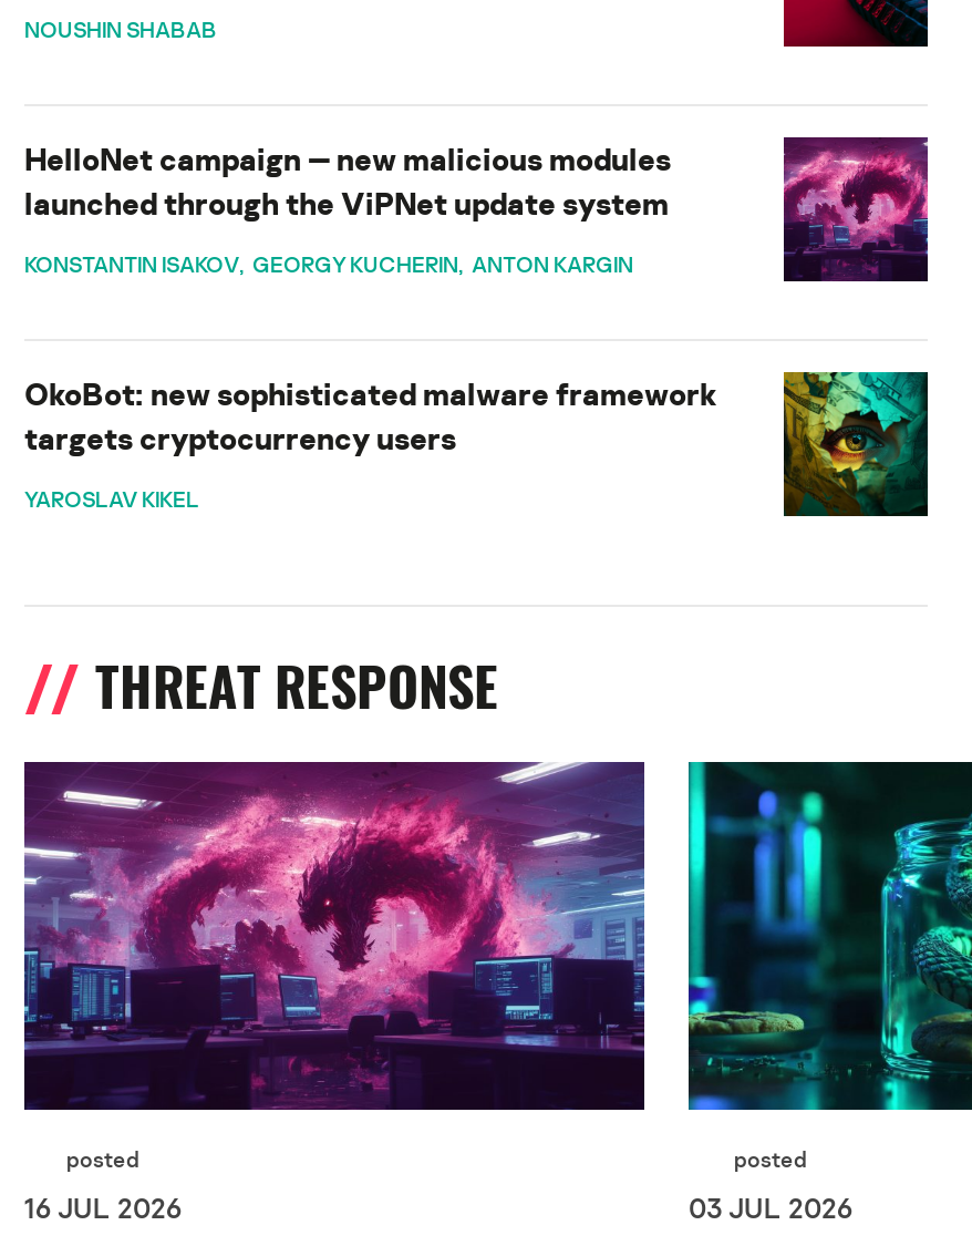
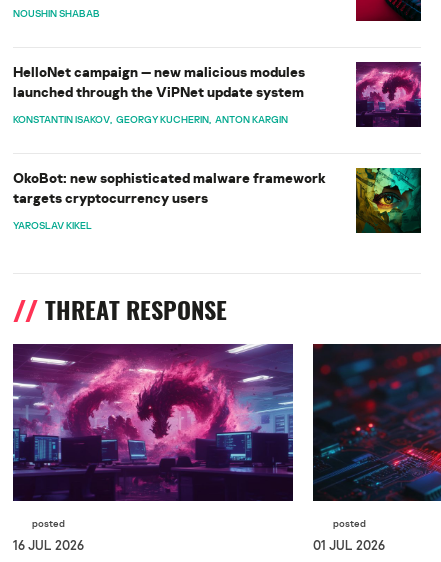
- [image]
- 03 JUL 2026
+ [image]
+ 01 JUL 2026
